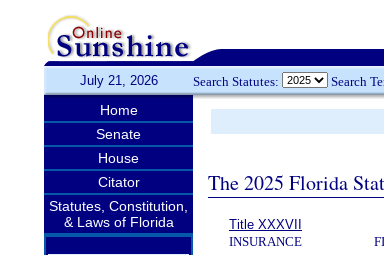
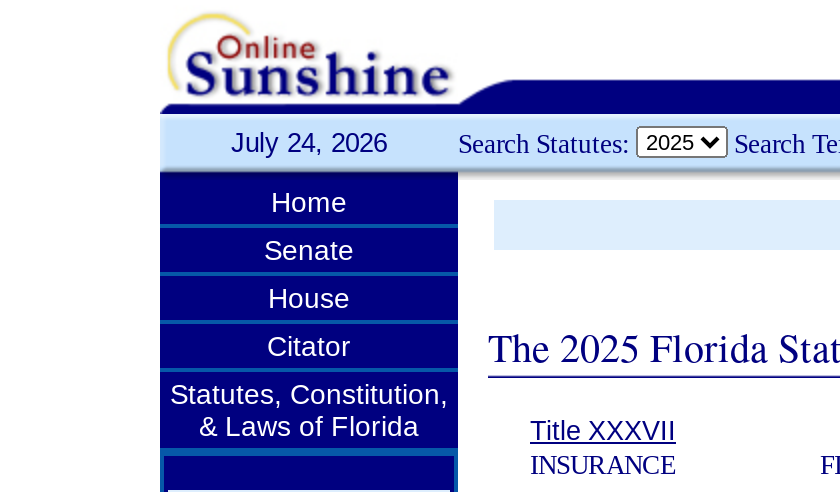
- July 21, 2026
+ July 24, 2026
